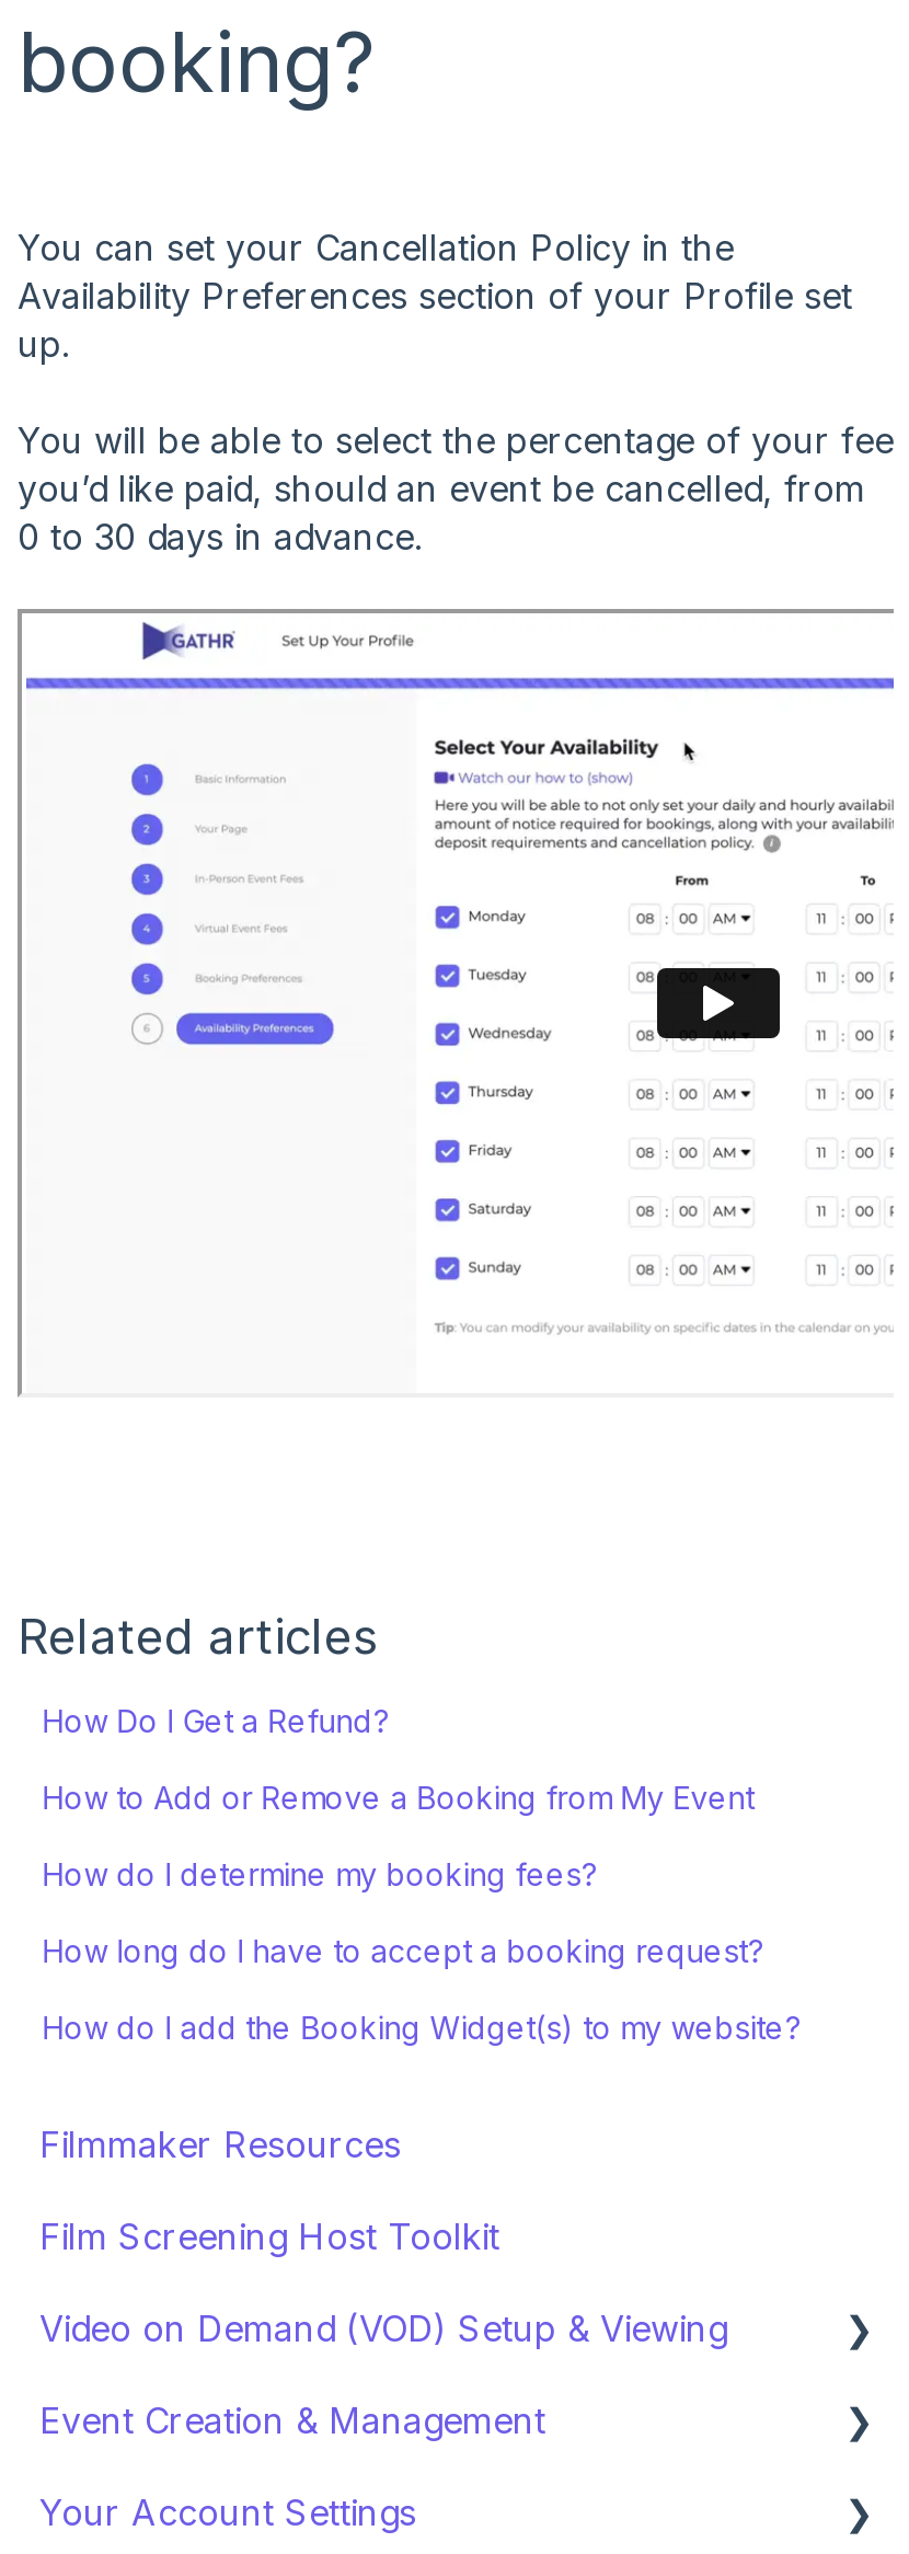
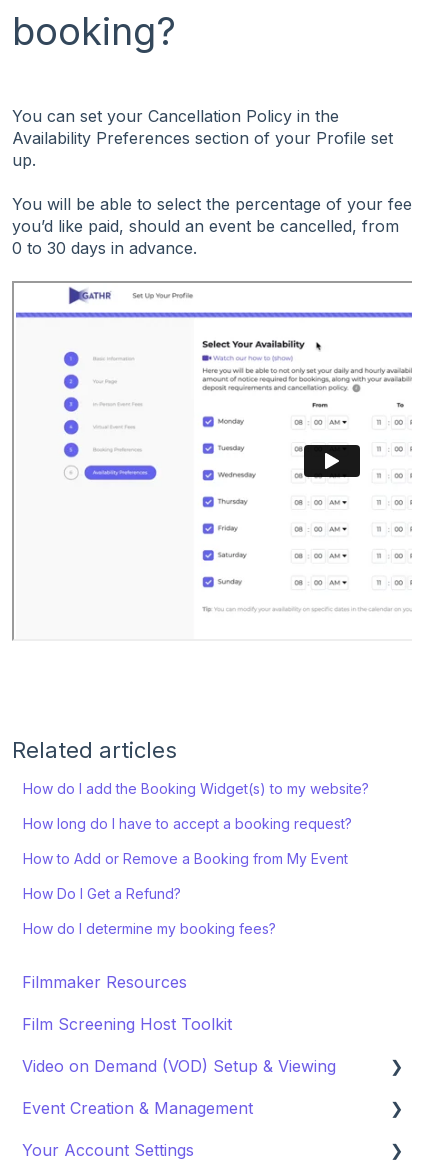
moved down: How long do I have to accept a booking request? | How to Add or Remove a Booking from My Event | How Do I Get a Refund? | How do I determine my booking fees?

moved up: How do I add the Booking Widget(s) to my website?
